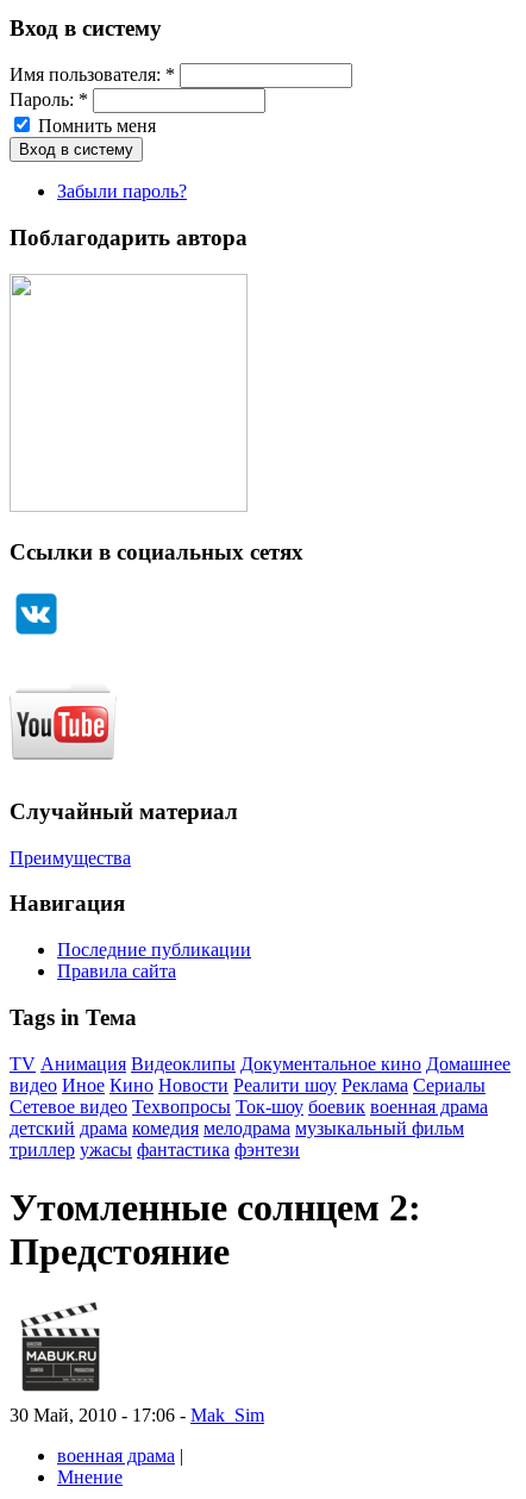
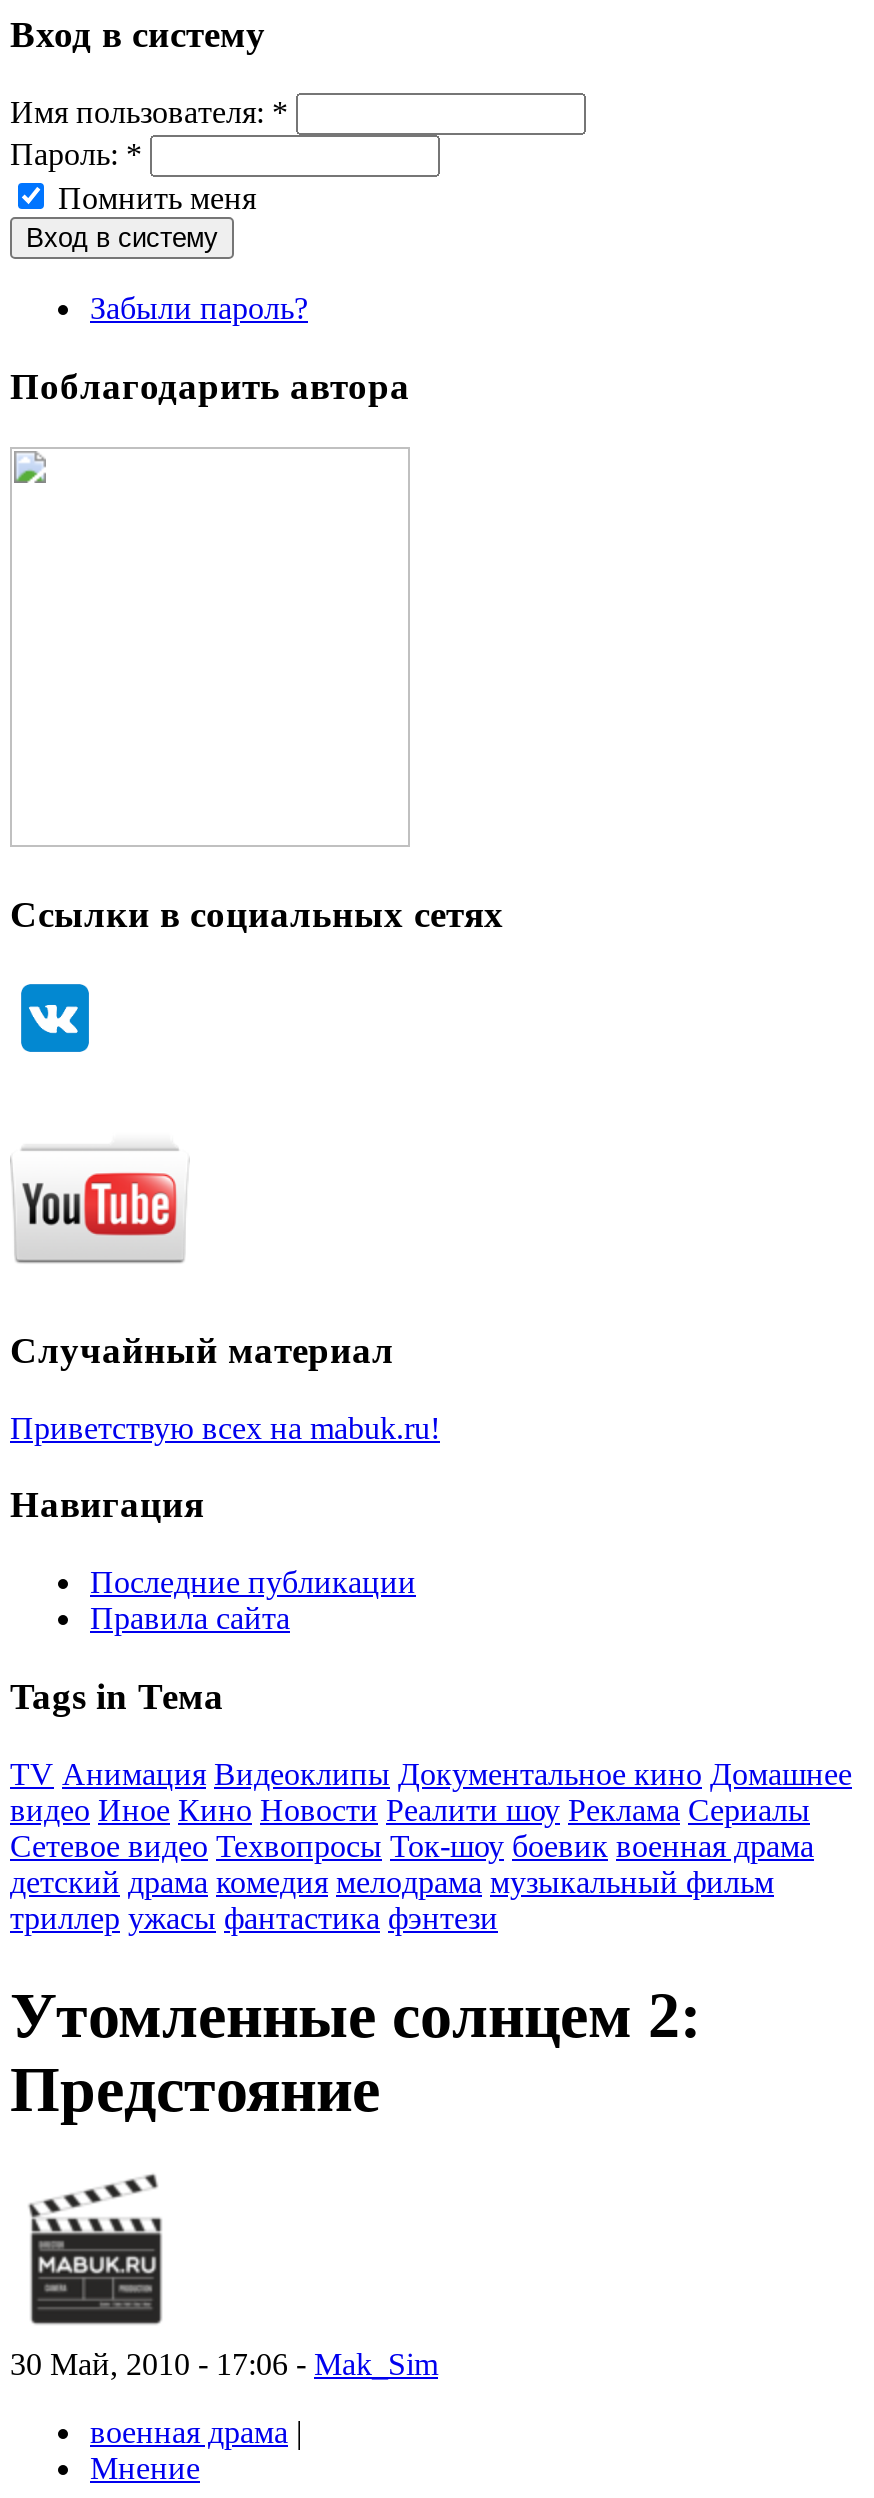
- Преимущества
+ Приветствую всех на mabuk.ru!
